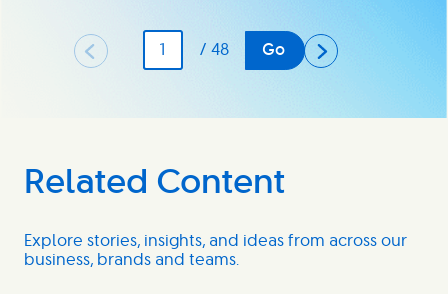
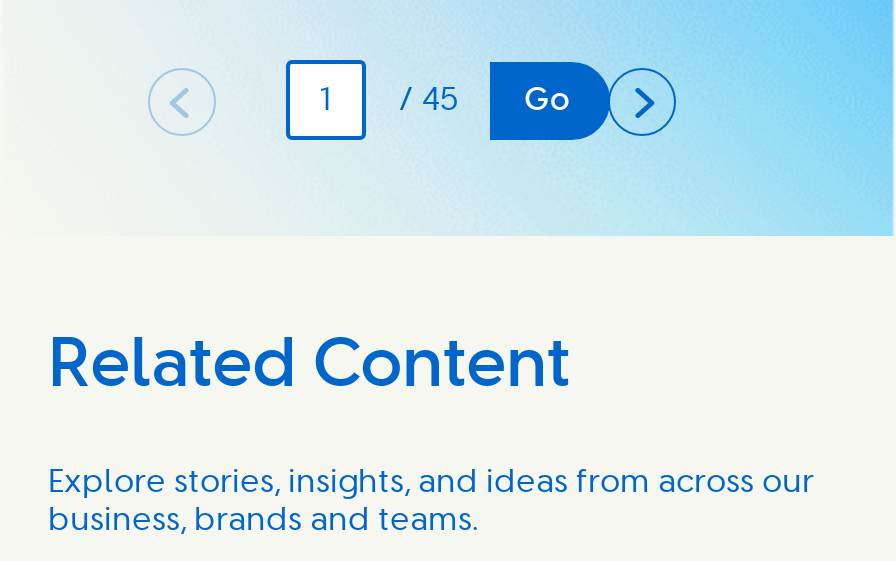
- / 48
+ / 45
